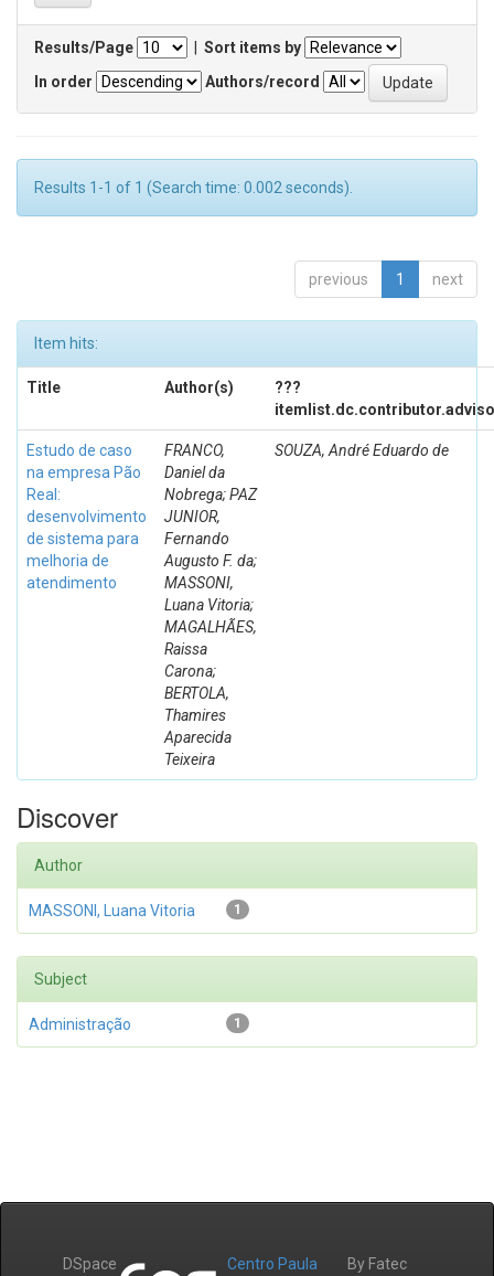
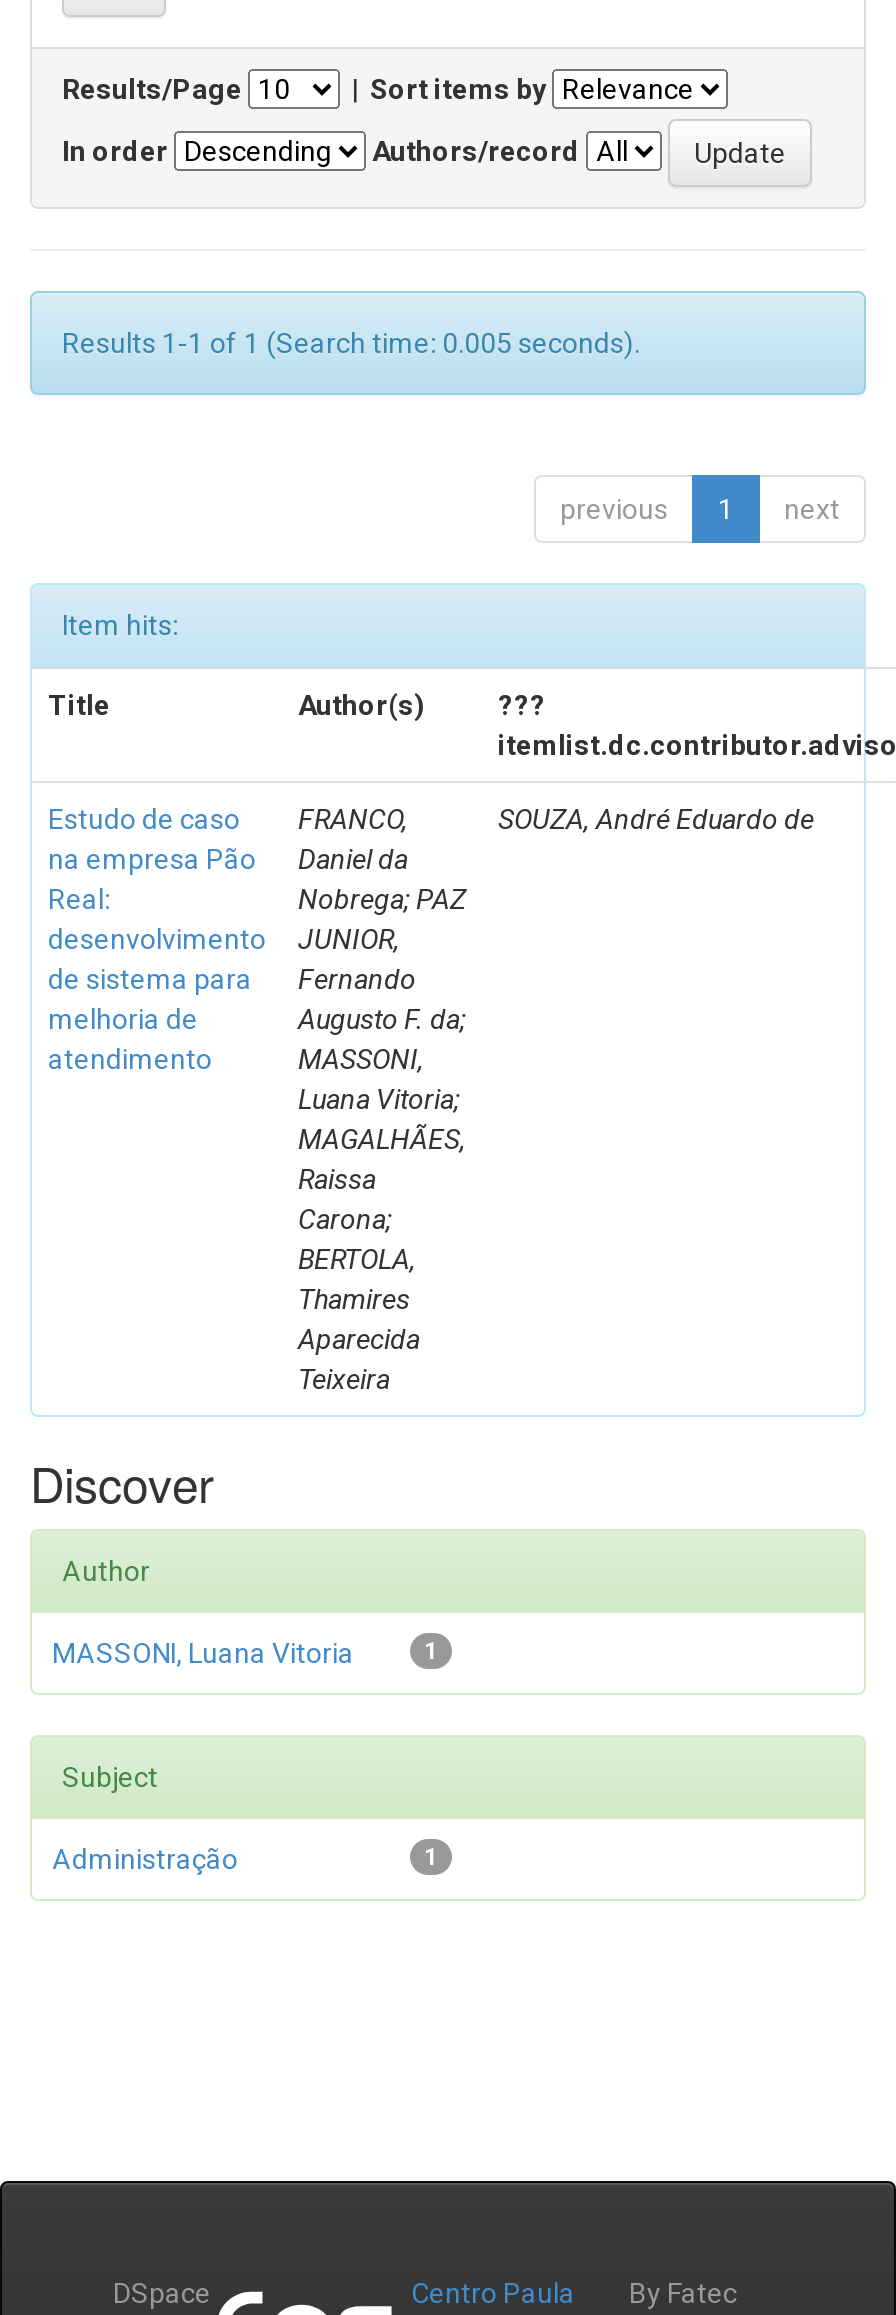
- Results 1-1 of 1 (Search time: 0.002 seconds).
+ Results 1-1 of 1 (Search time: 0.005 seconds).
